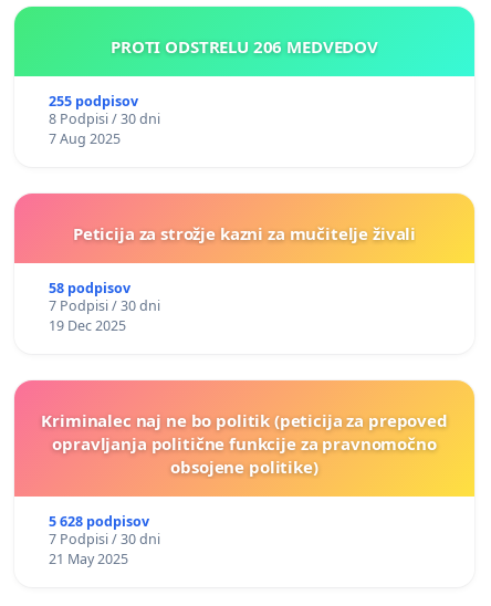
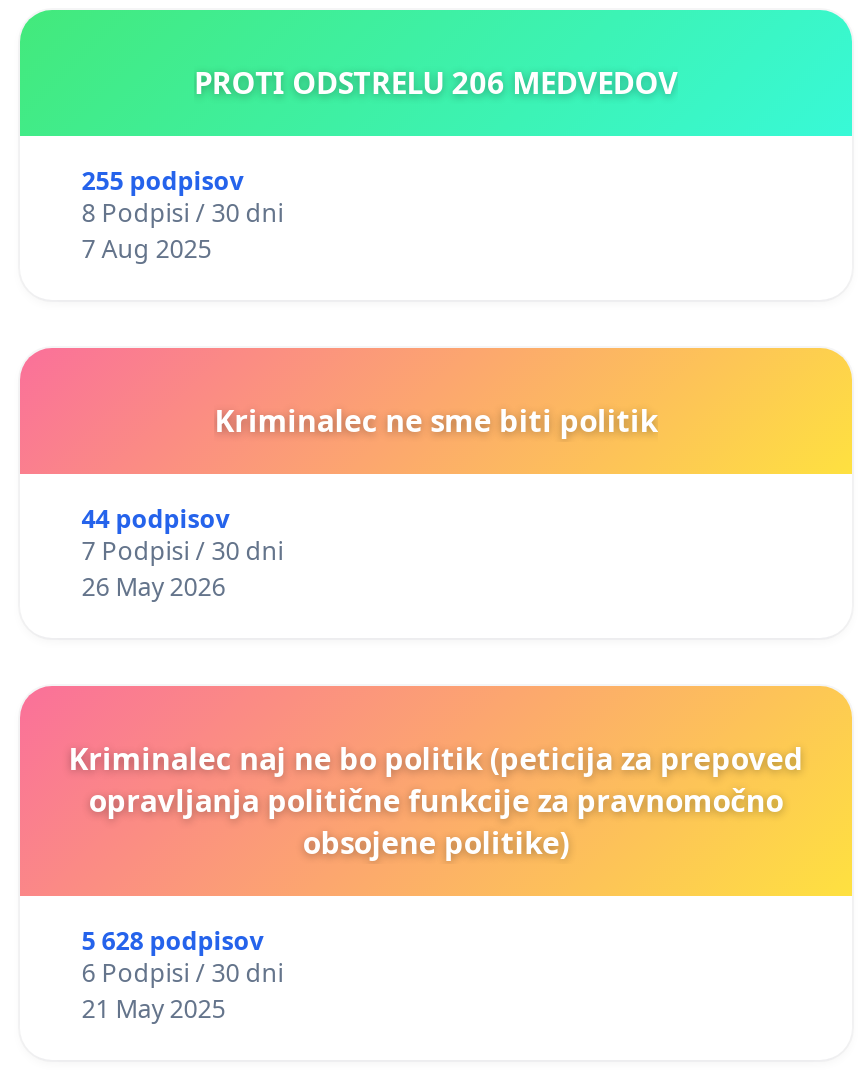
- Peticija za strožje kazni za mučitelje živali
+ Kriminalec ne sme biti politik

- 58 podpisov
+ 44 podpisov

- 19 Dec 2025
+ 26 May 2026

- 7 Podpisi / 30 dni
+ 6 Podpisi / 30 dni
